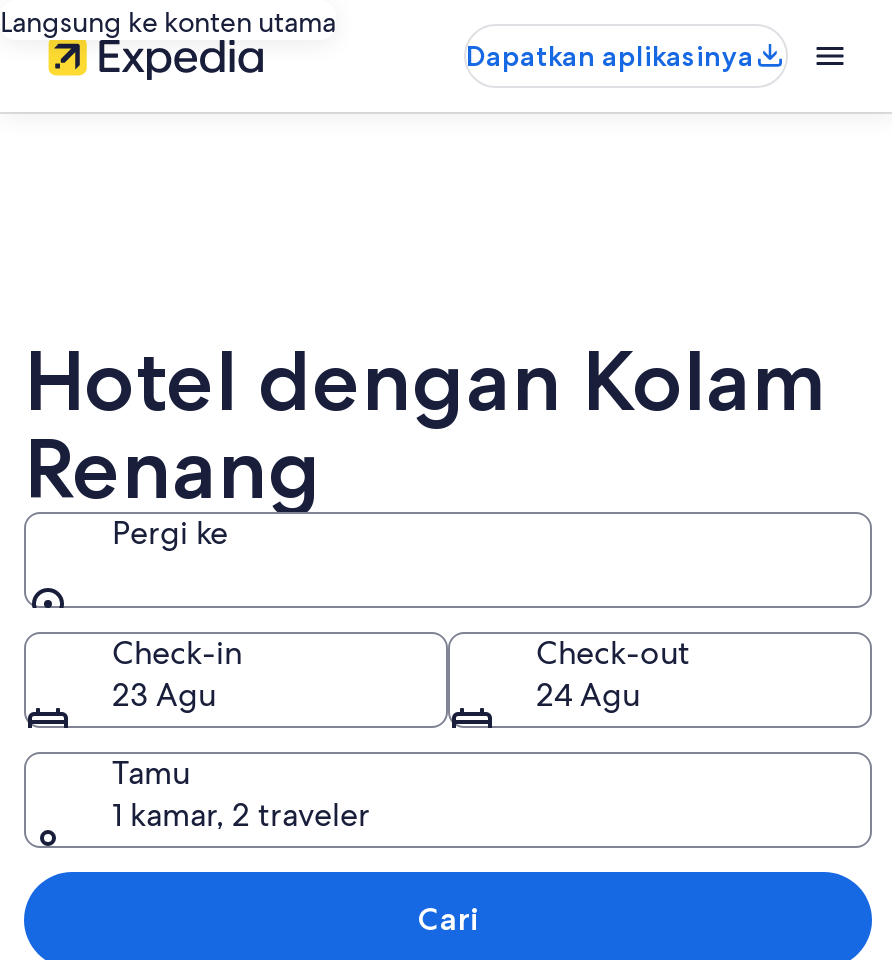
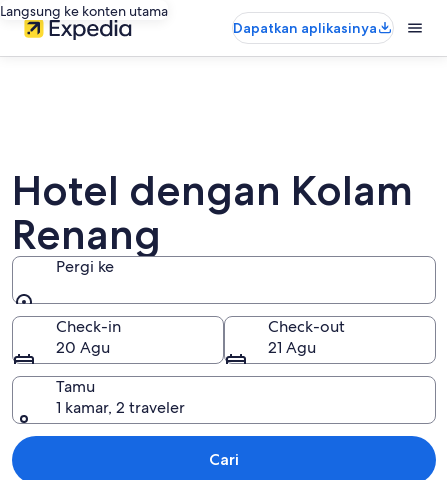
- 23 Agu
+ 20 Agu

- 24 Agu
+ 21 Agu
